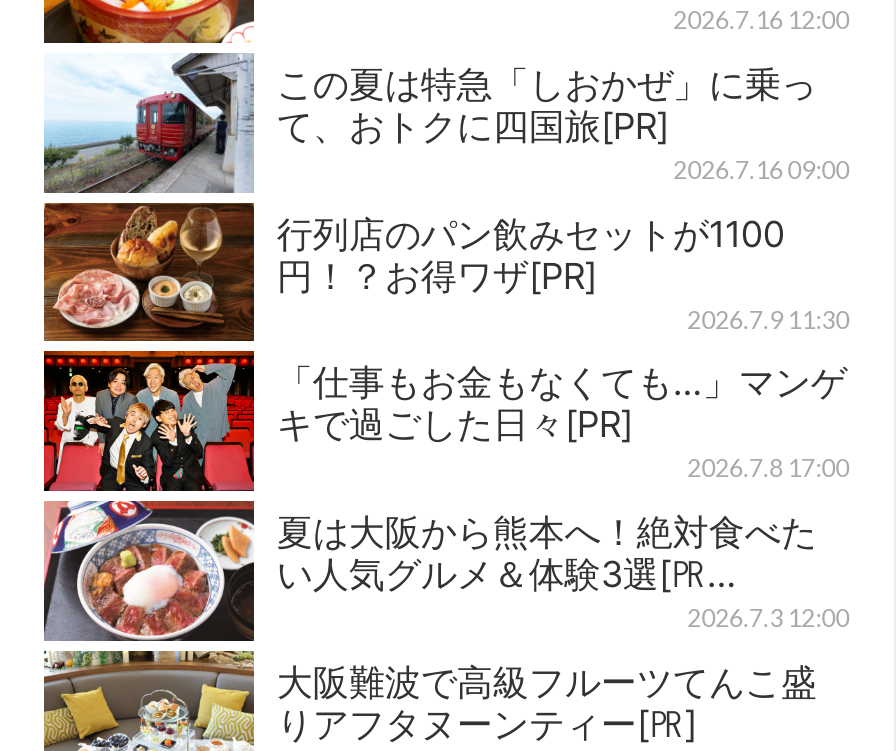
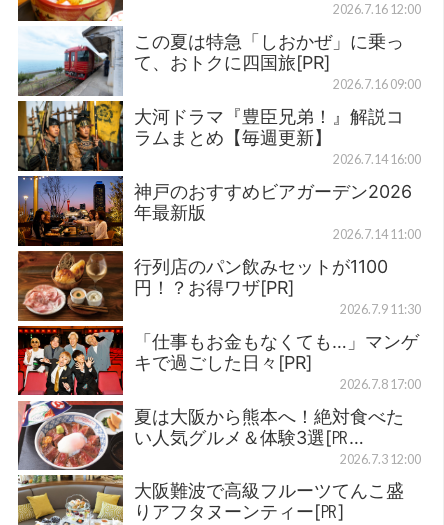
+ [image]
+ 大河ドラマ『豊臣兄弟！』解説コ
+ ラムまとめ【毎週更新】
+ 2026.7.14 16:00
+ 神戸のおすすめビアガーデン2026
+ 年最新版
+ 2026.7.14 11:00
